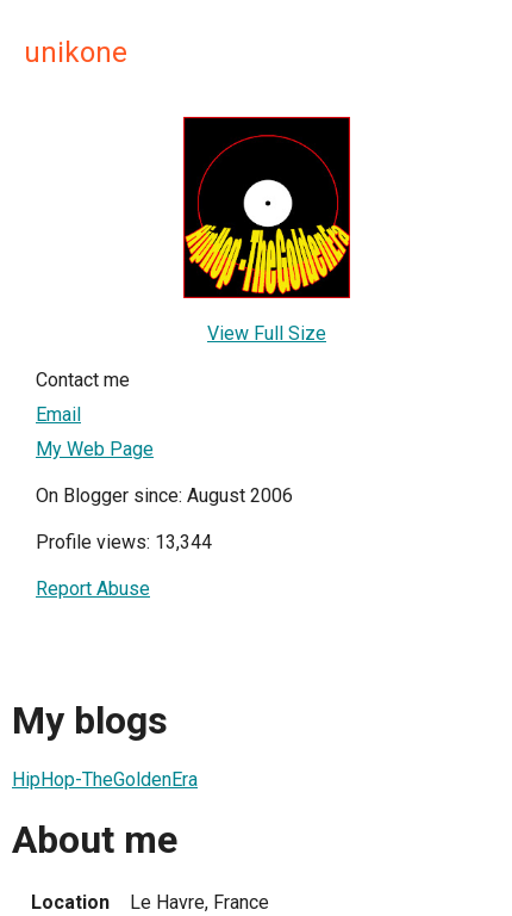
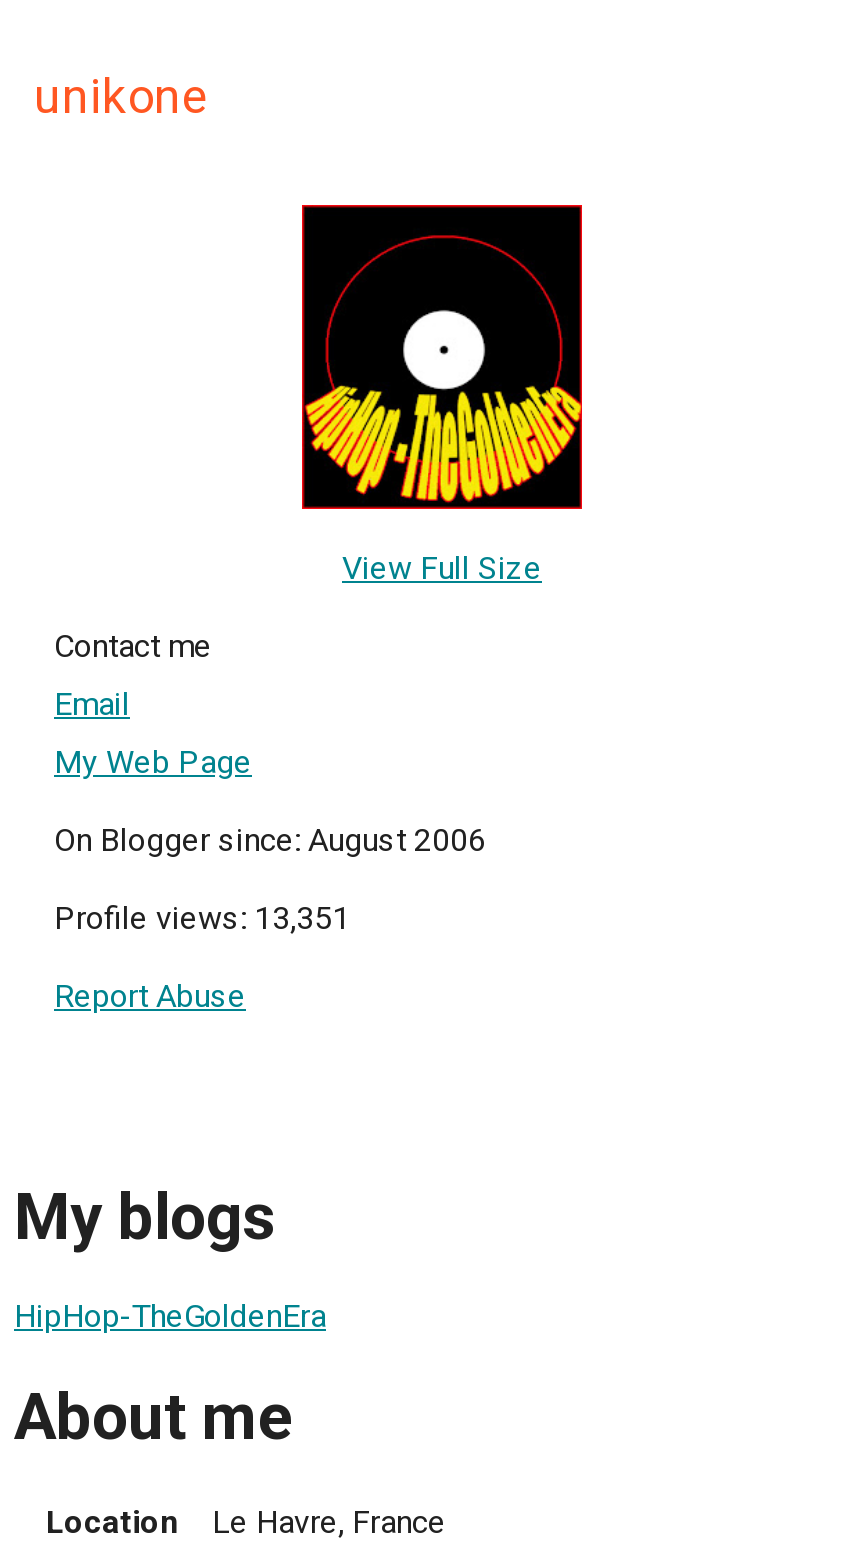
- Profile views: 13,344
+ Profile views: 13,351
